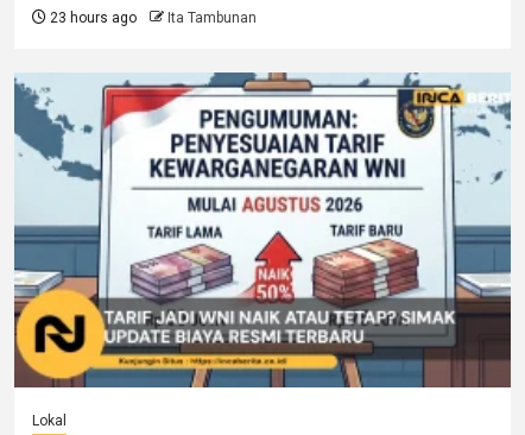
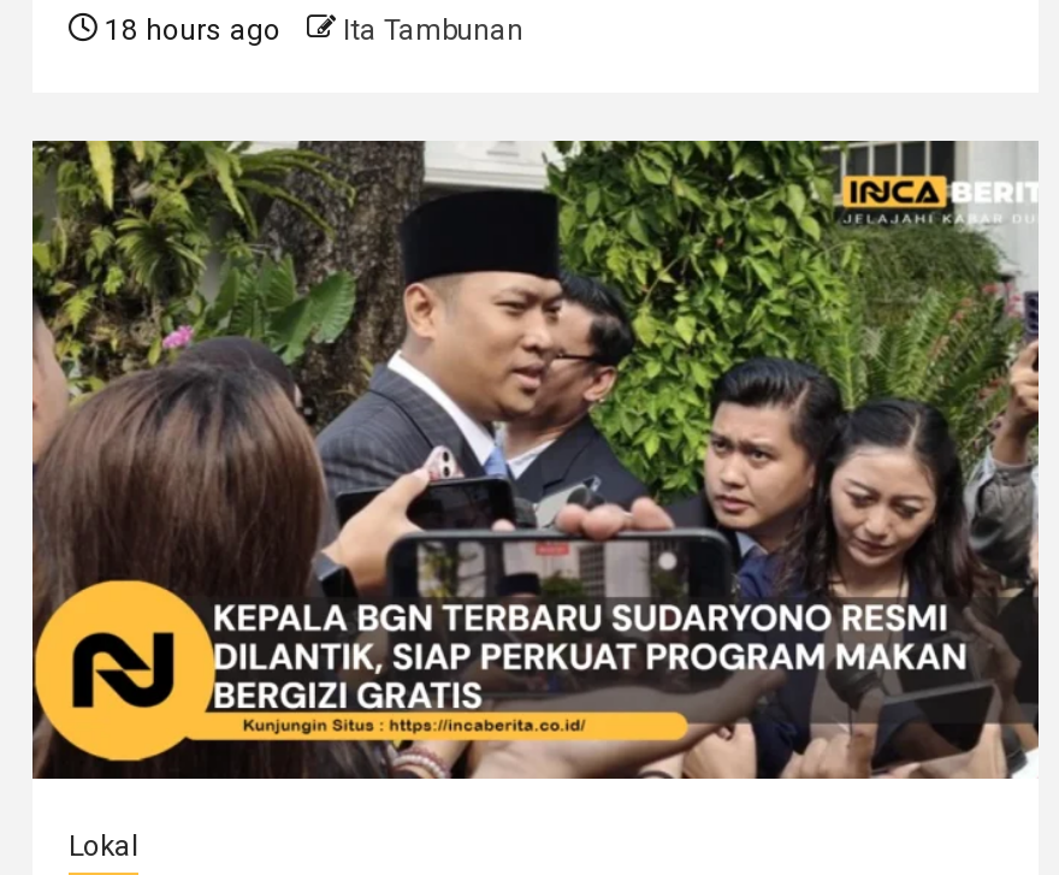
- 23 hours ago Ita Tambunan
+ 18 hours ago Ita Tambunan

- [image]
+ [image]
